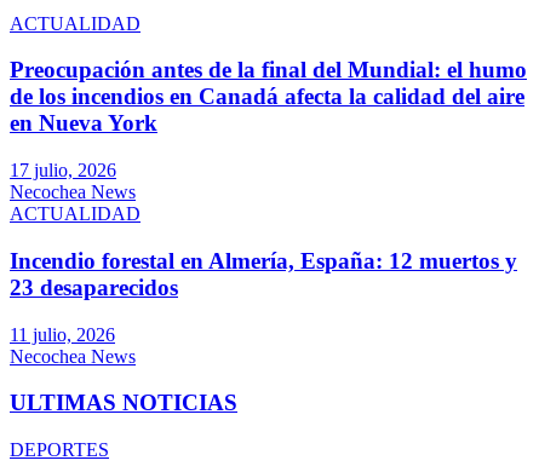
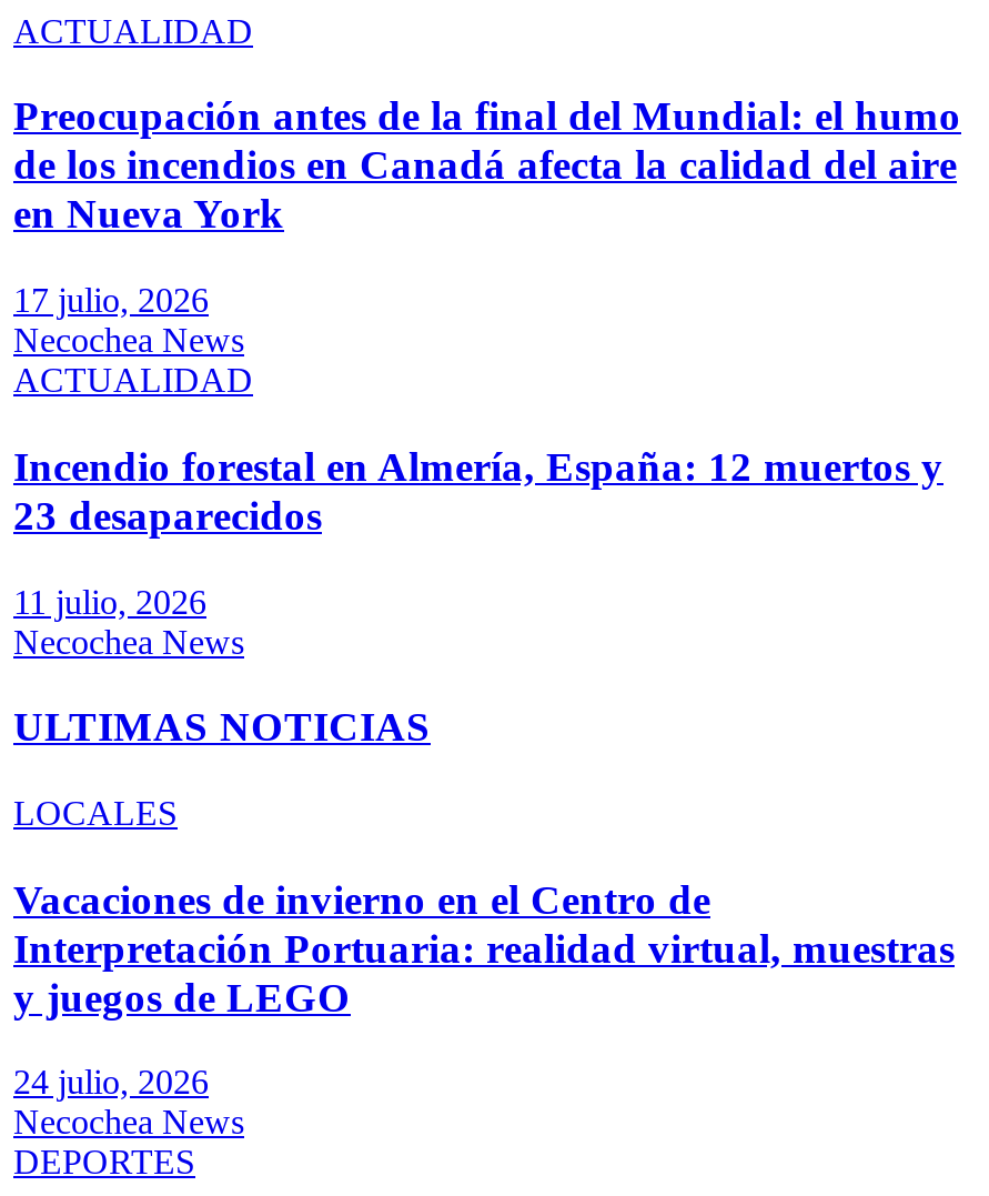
+ LOCALES
+ Vacaciones de invierno en el Centro de
+ Interpretación Portuaria: realidad virtual, muestras
+ y juegos de LEGO
+ 24 julio, 2026
+ Necochea News
